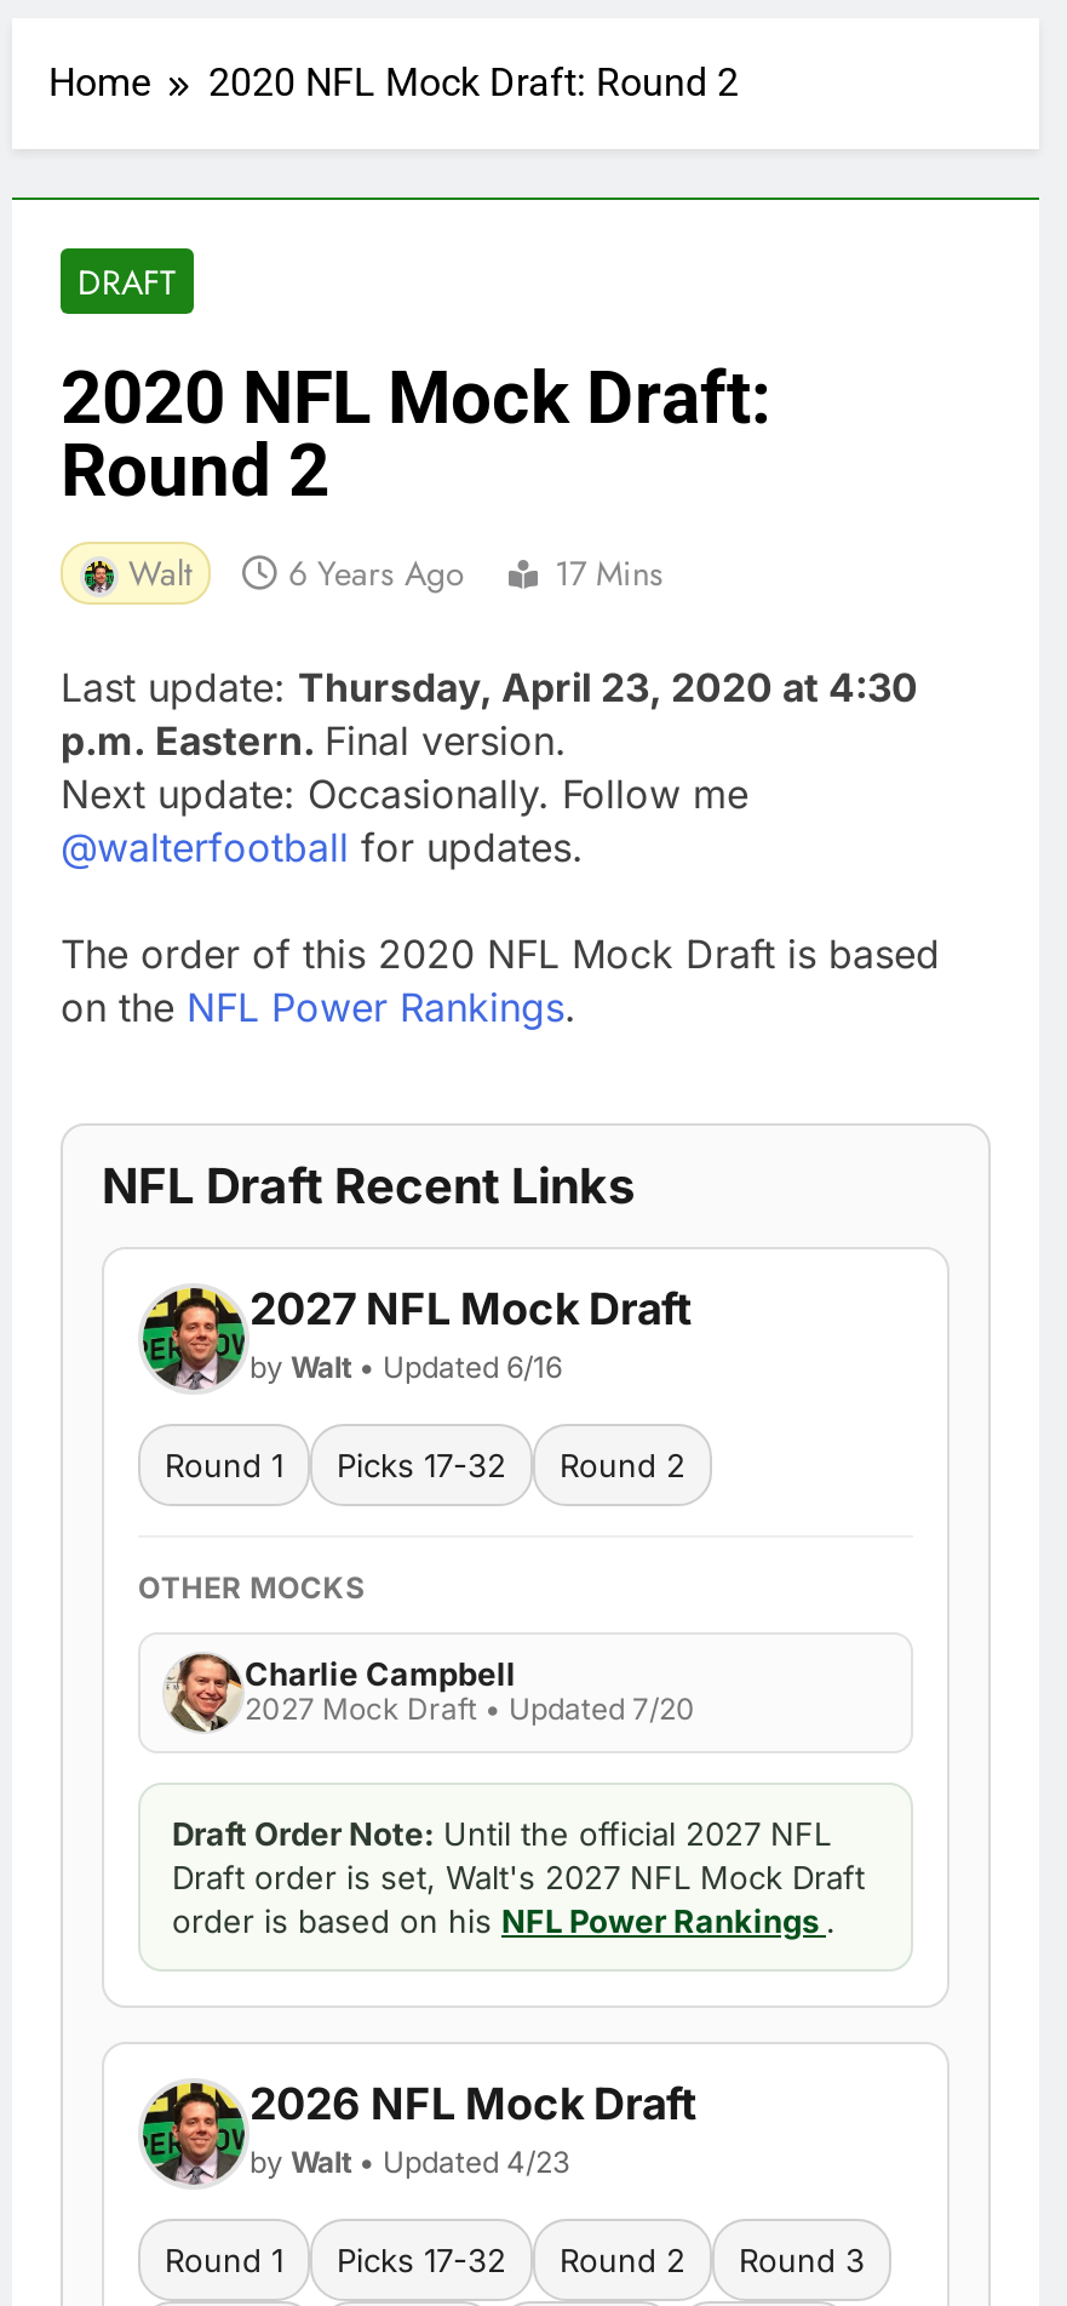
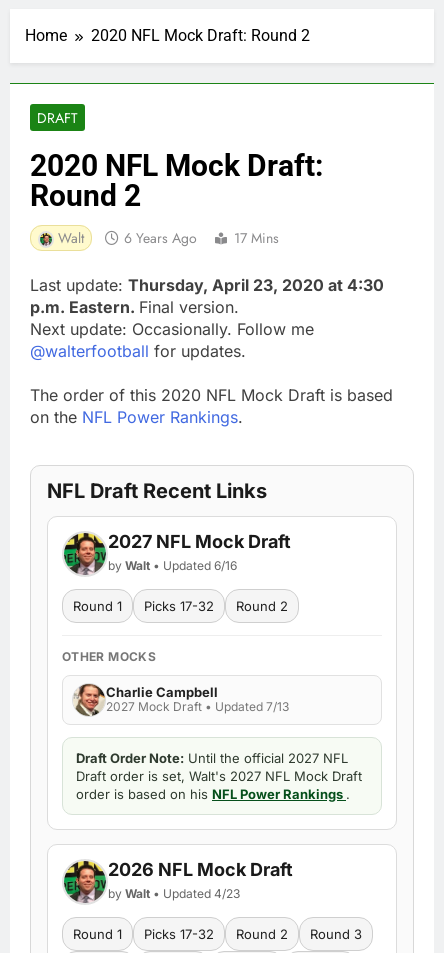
- 2027 Mock Draft • Updated 7/20
+ 2027 Mock Draft • Updated 7/13
